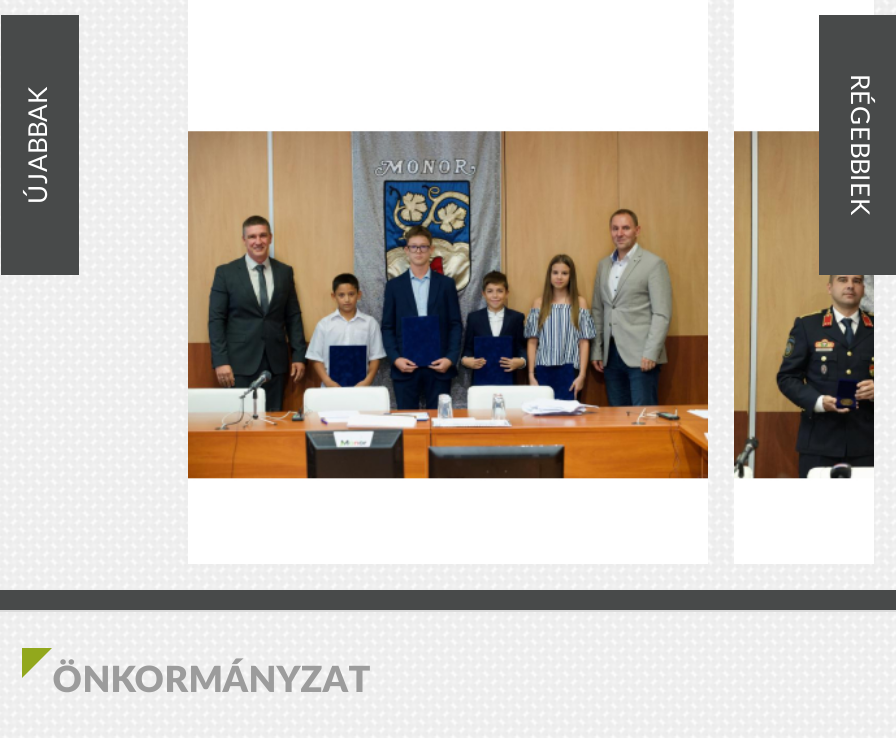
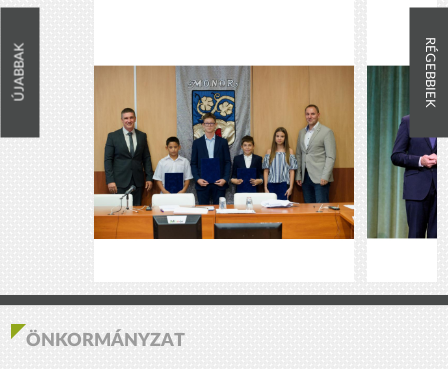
- [image]
+ [image]
